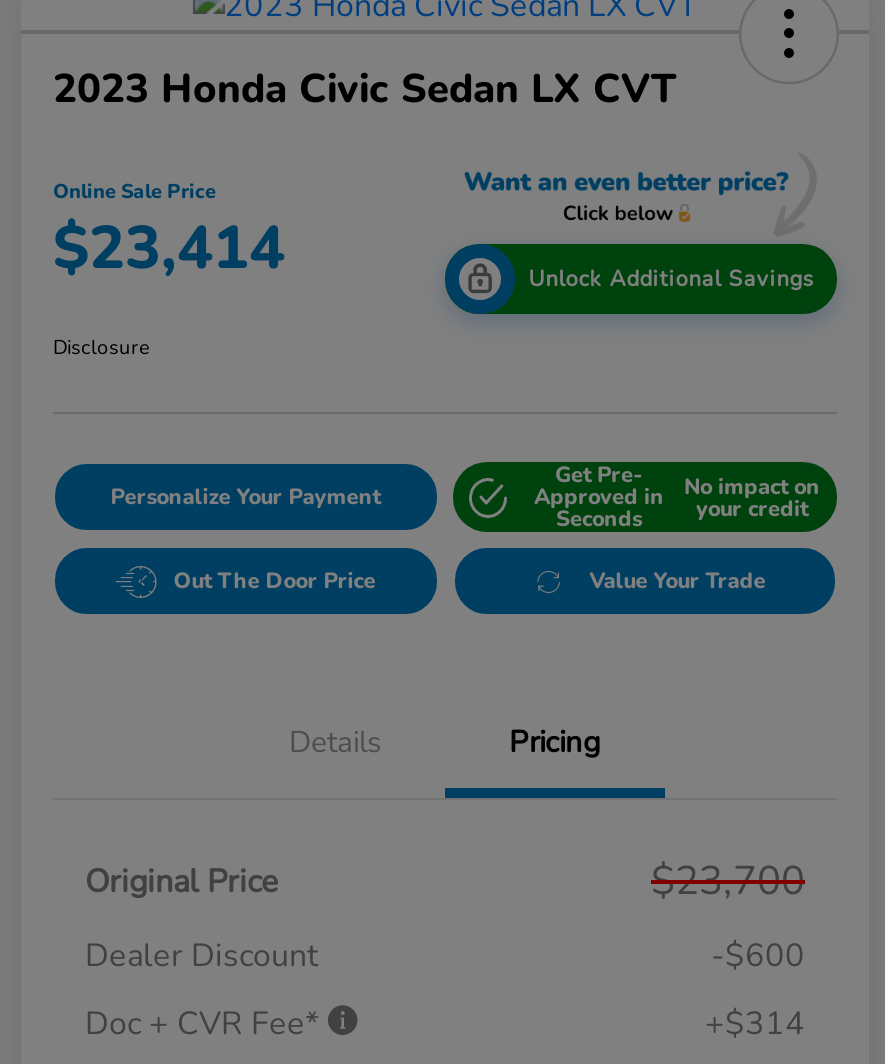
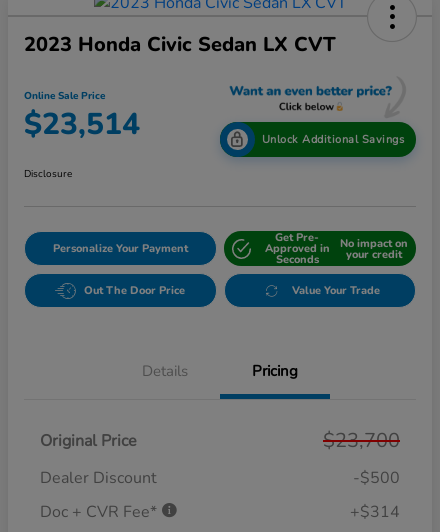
- $23,414
+ $23,514

- -$600
+ -$500
